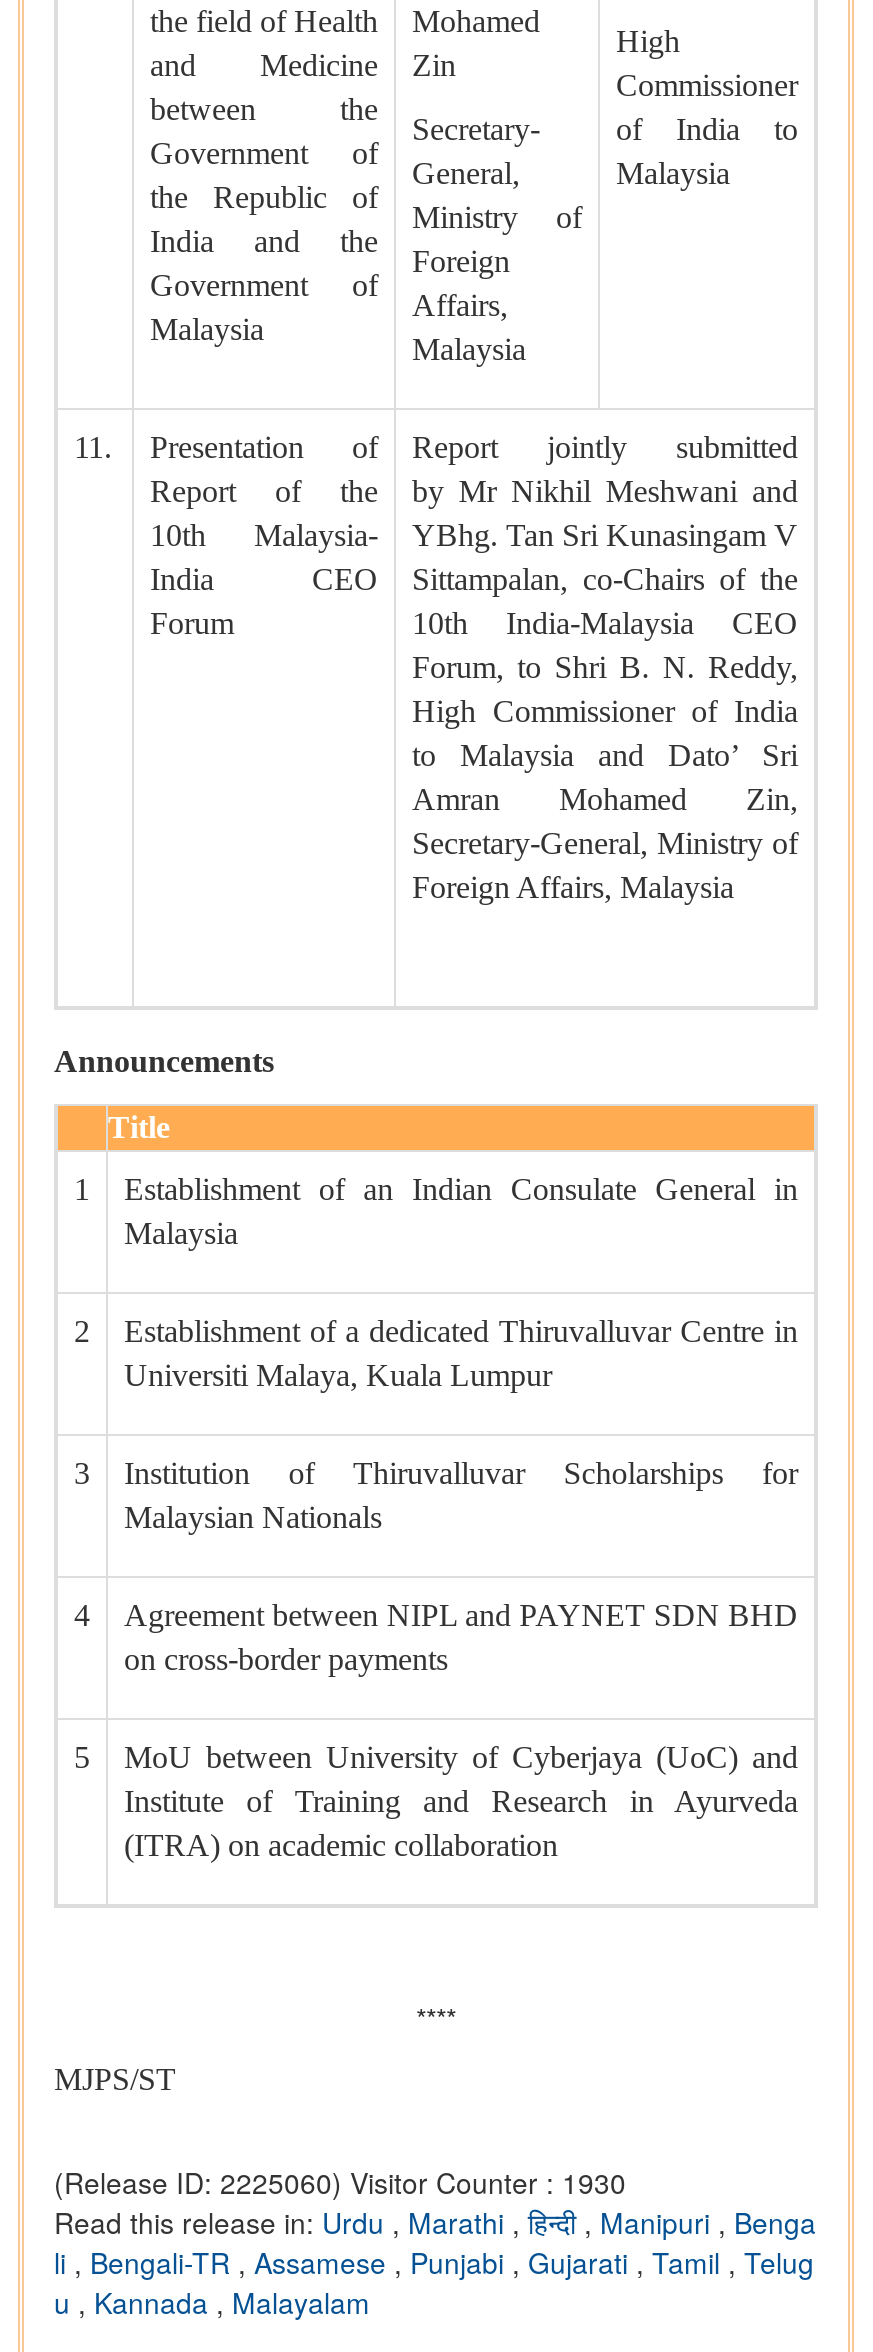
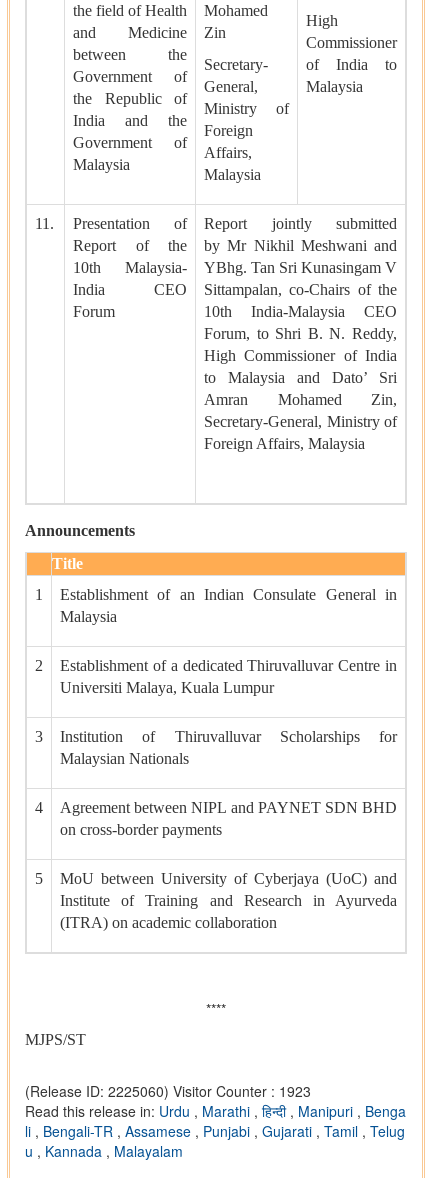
- (Release ID: 2225060) Visitor Counter : 1930
+ (Release ID: 2225060) Visitor Counter : 1923
